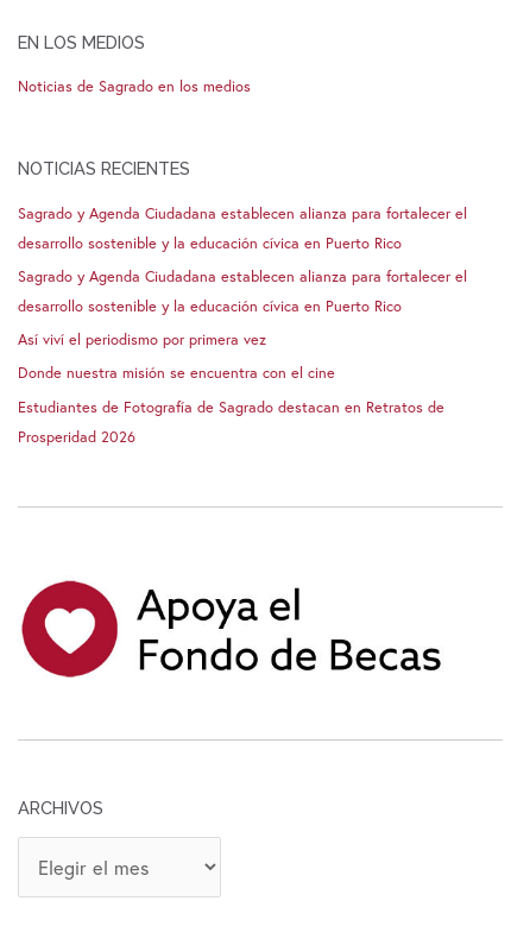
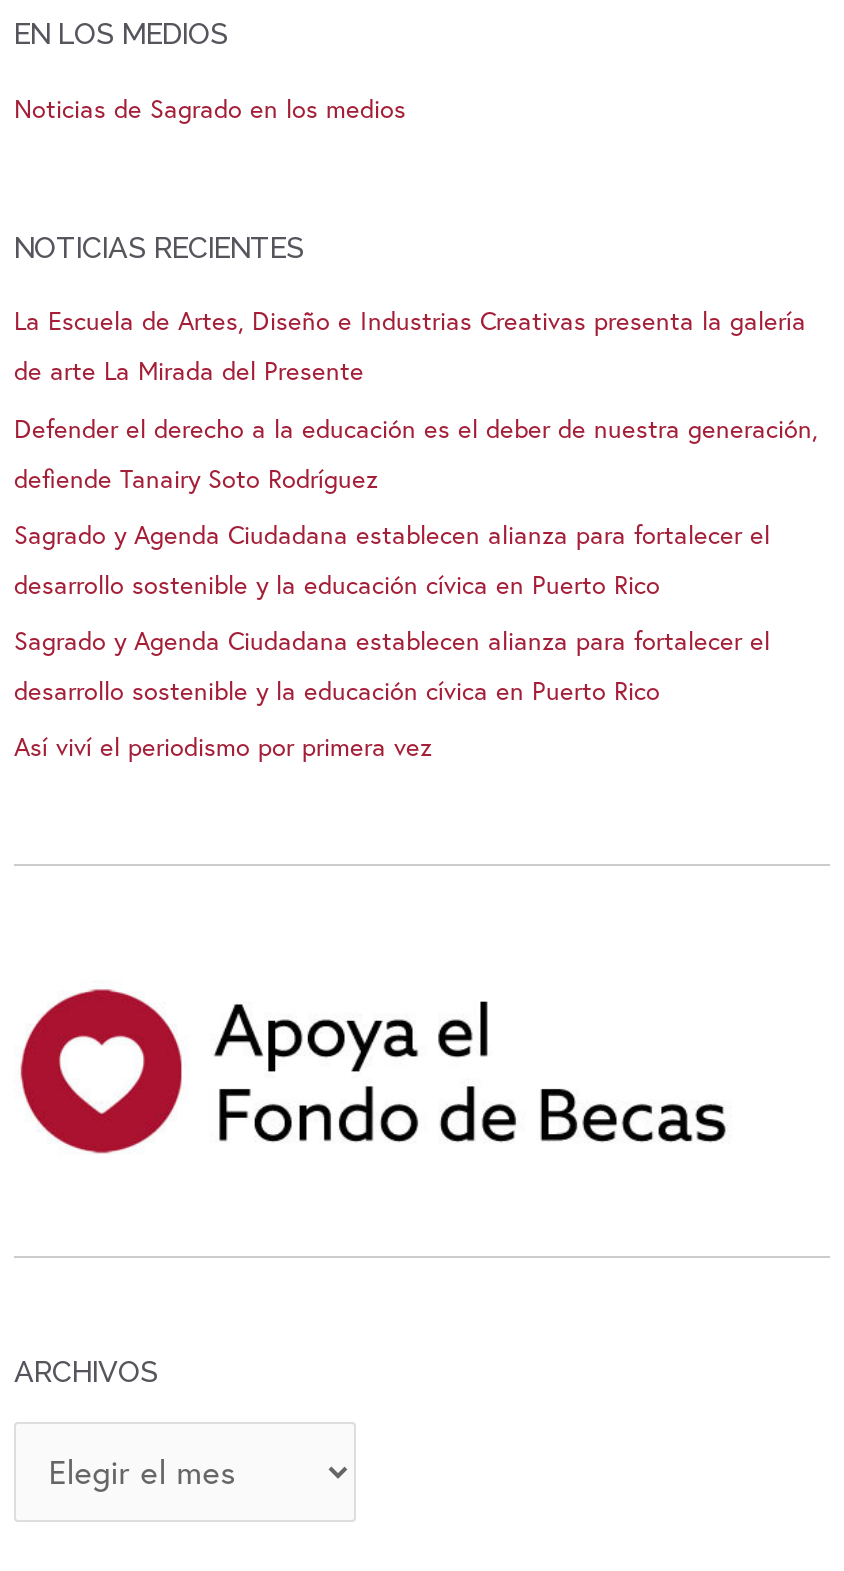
+ La Escuela de Artes, Diseño e Industrias Creativas presenta la galería
+ de arte La Mirada del Presente
+ Defender el derecho a la educación es el deber de nuestra generación,
+ defiende Tanairy Soto Rodríguez

moved down: Sagrado y Agenda Ciudadana establecen alianza para fortalecer el | desarrollo sostenible y la educación cívica en Puerto Rico | Sagrado y Agenda Ciudadana establecen alianza para fortalecer el | desarrollo sostenible y la educación cívica en Puerto Rico | Así viví el periodismo por primera vez

- Donde nuestra misión se encuentra con el cine
- Estudiantes de Fotografía de Sagrado destacan en Retratos de
- Prosperidad 2026
